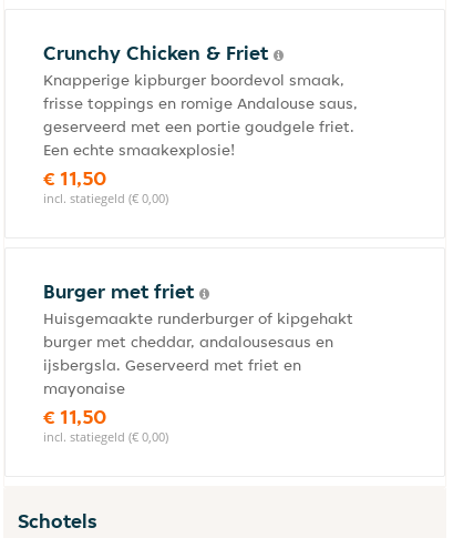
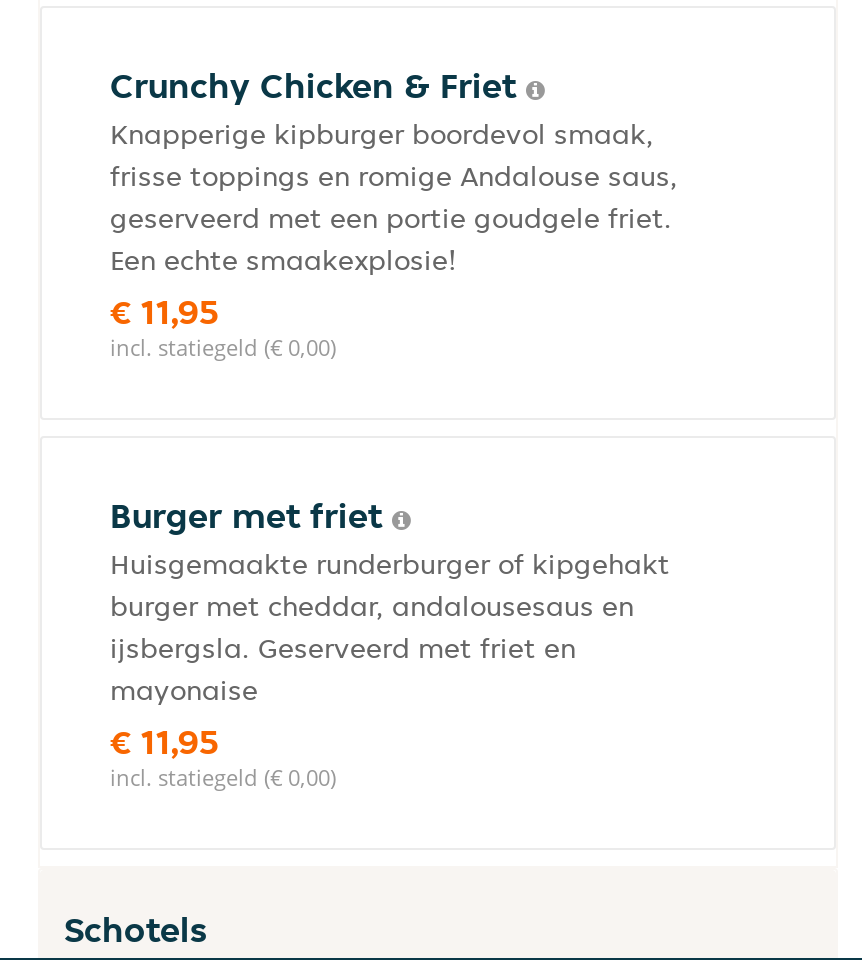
- € 11,50
+ € 11,95

- € 11,50
+ € 11,95
